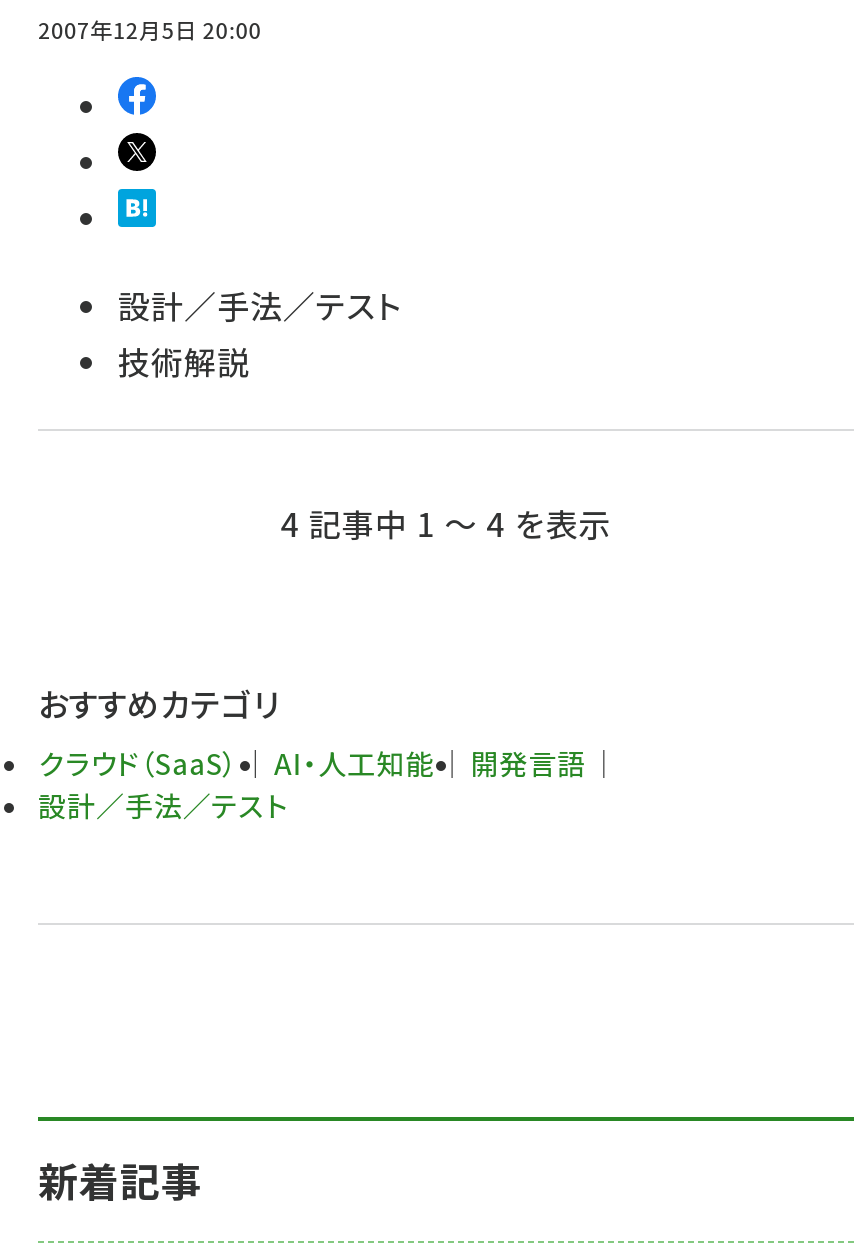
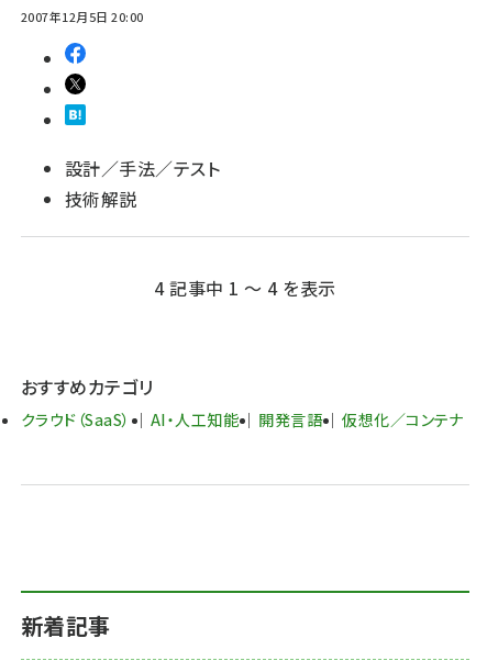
- 設計／手法／テスト
+ 仮想化／コンテナ
